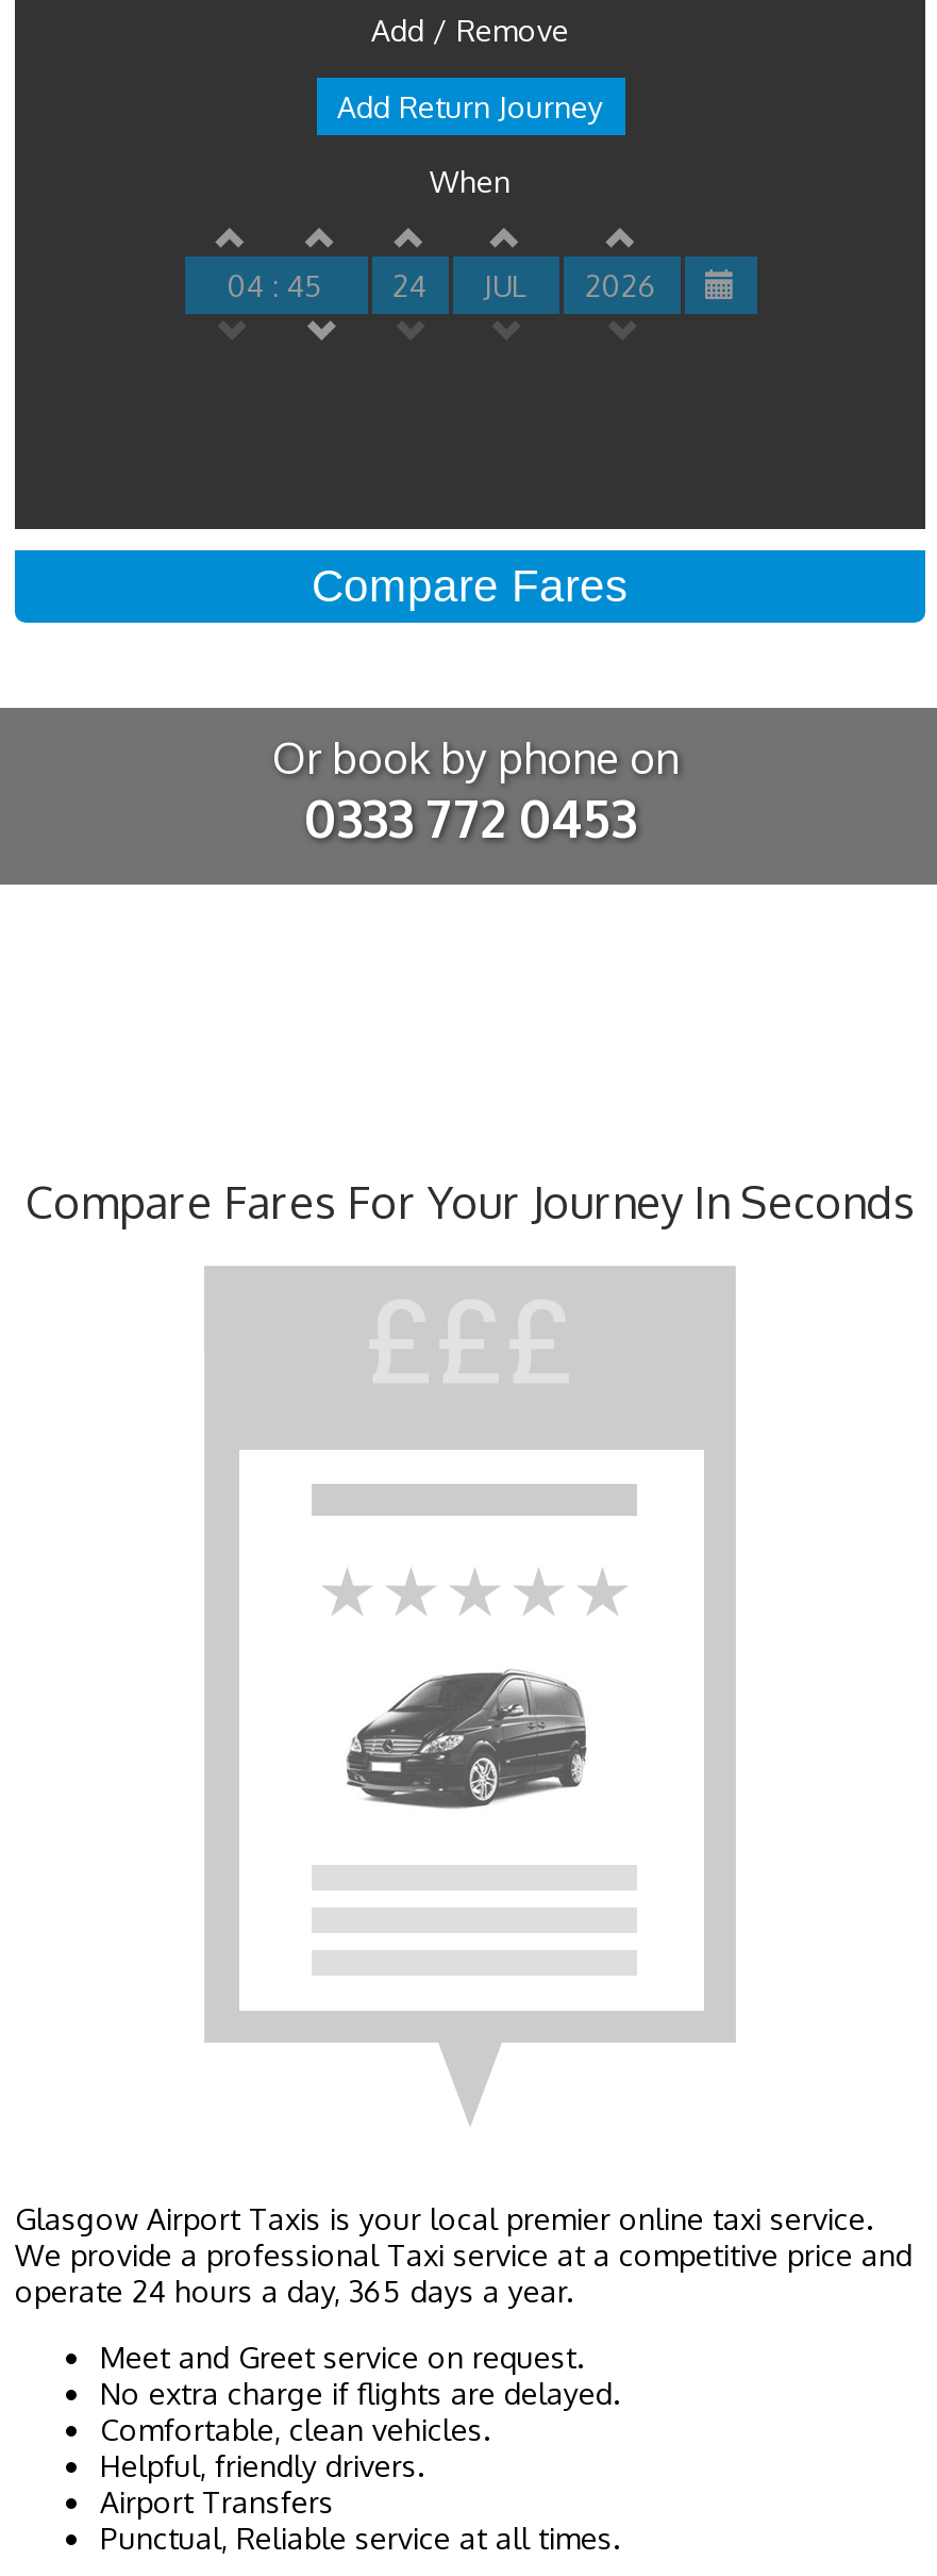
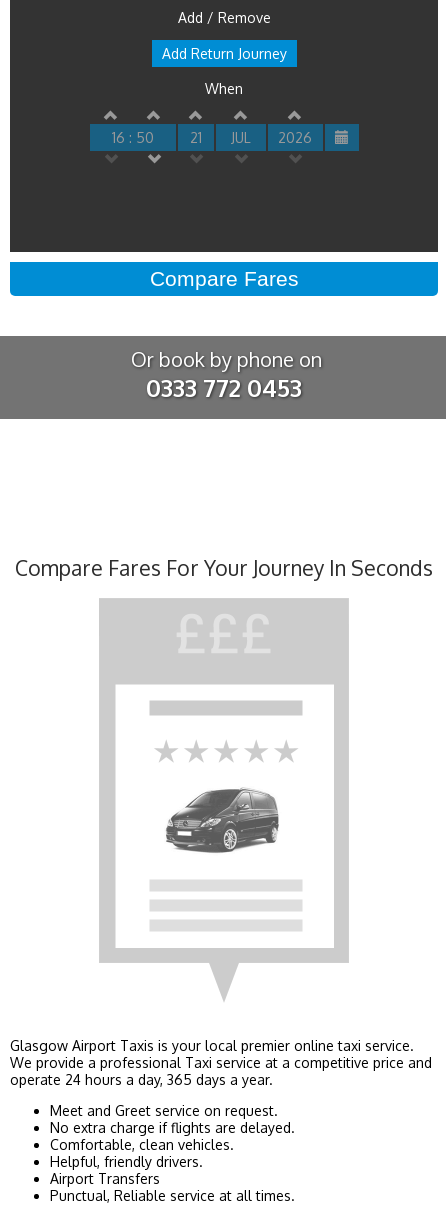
- 04 : 45
+ 16 : 50

- 24
+ 21
